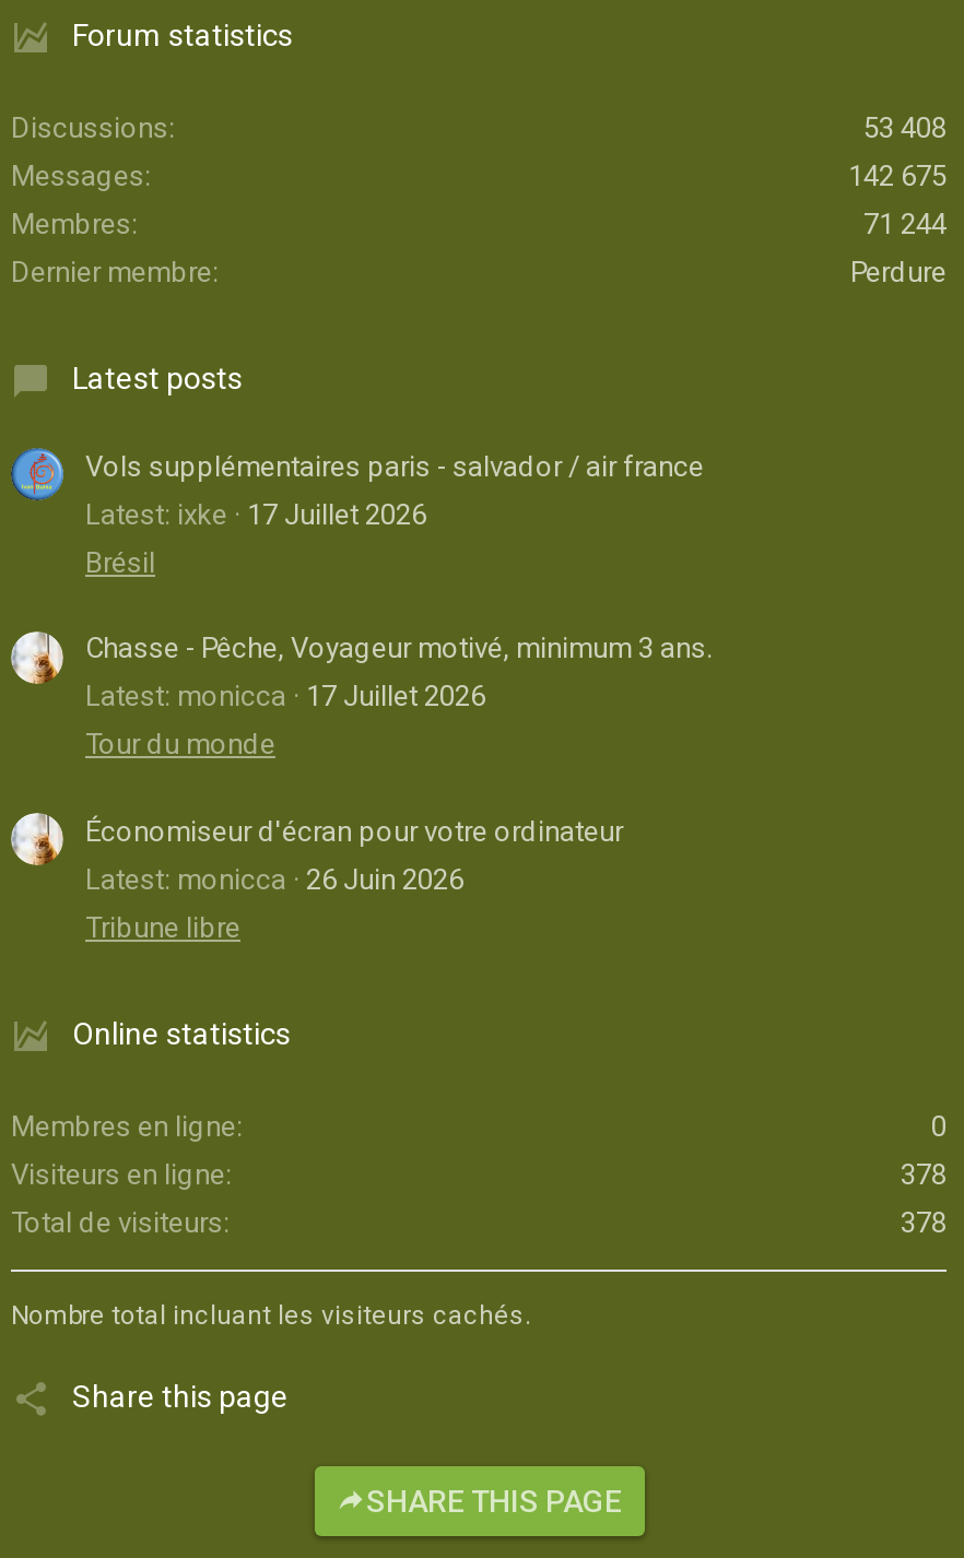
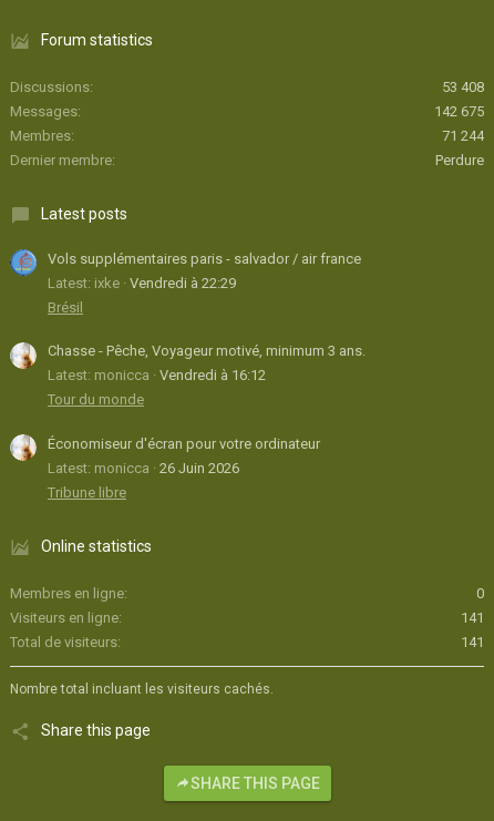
- Latest: ixke 17 Juillet 2026
+ Latest: ixke Vendredi à 22:29

- Latest: monicca 17 Juillet 2026
+ Latest: monicca Vendredi à 16:12

- 378
+ 141

- 378
+ 141
